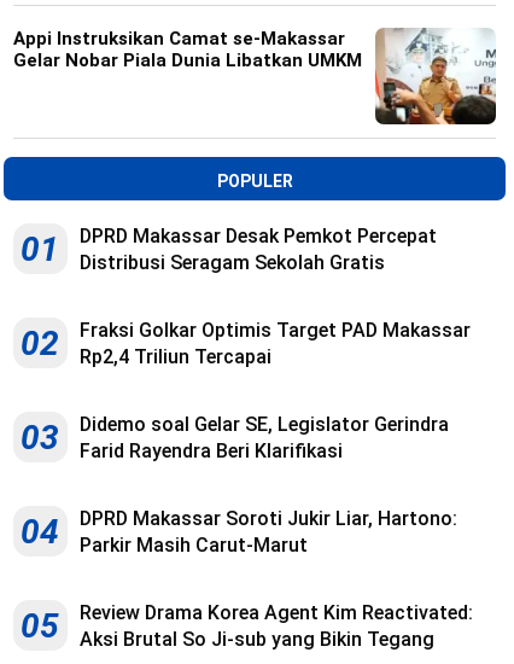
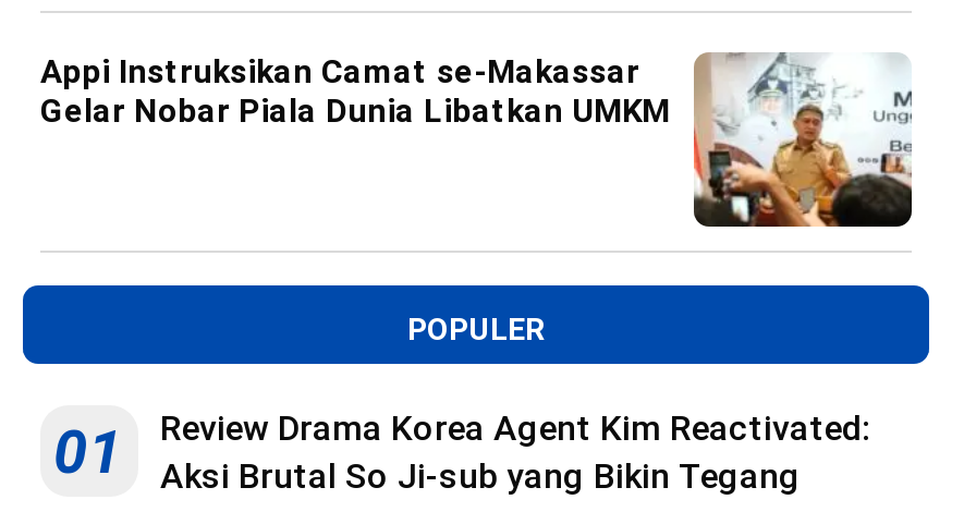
- DPRD Makassar Desak Pemkot Percepat
- Distribusi Seragam Sekolah Gratis
- 02
- Fraksi Golkar Optimis Target PAD Makassar
- Rp2,4 Triliun Tercapai
- 03
- Didemo soal Gelar SE, Legislator Gerindra
- Farid Rayendra Beri Klarifikasi
- 04
- DPRD Makassar Soroti Jukir Liar, Hartono:
- Parkir Masih Carut-Marut
- 05
